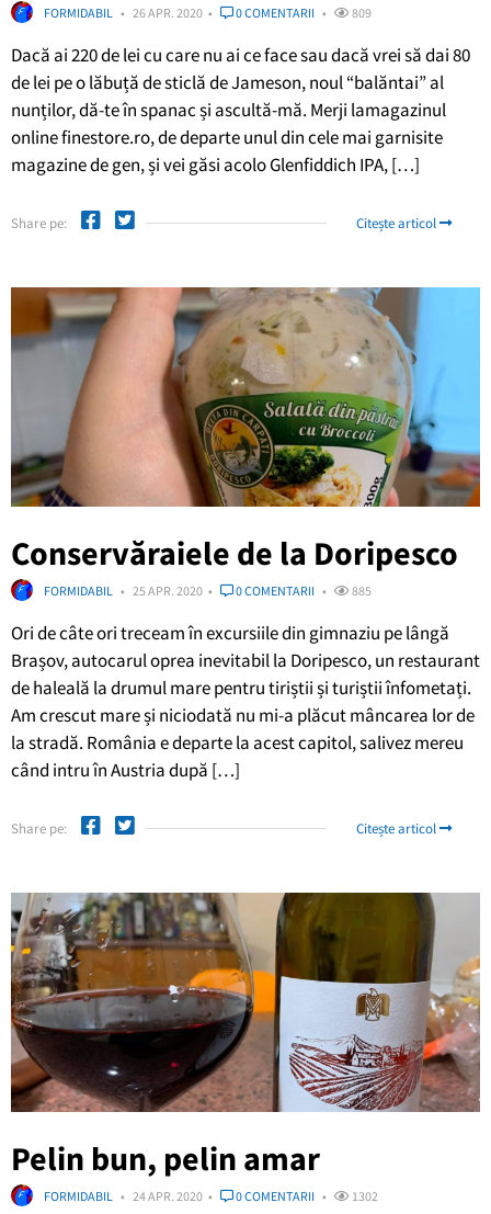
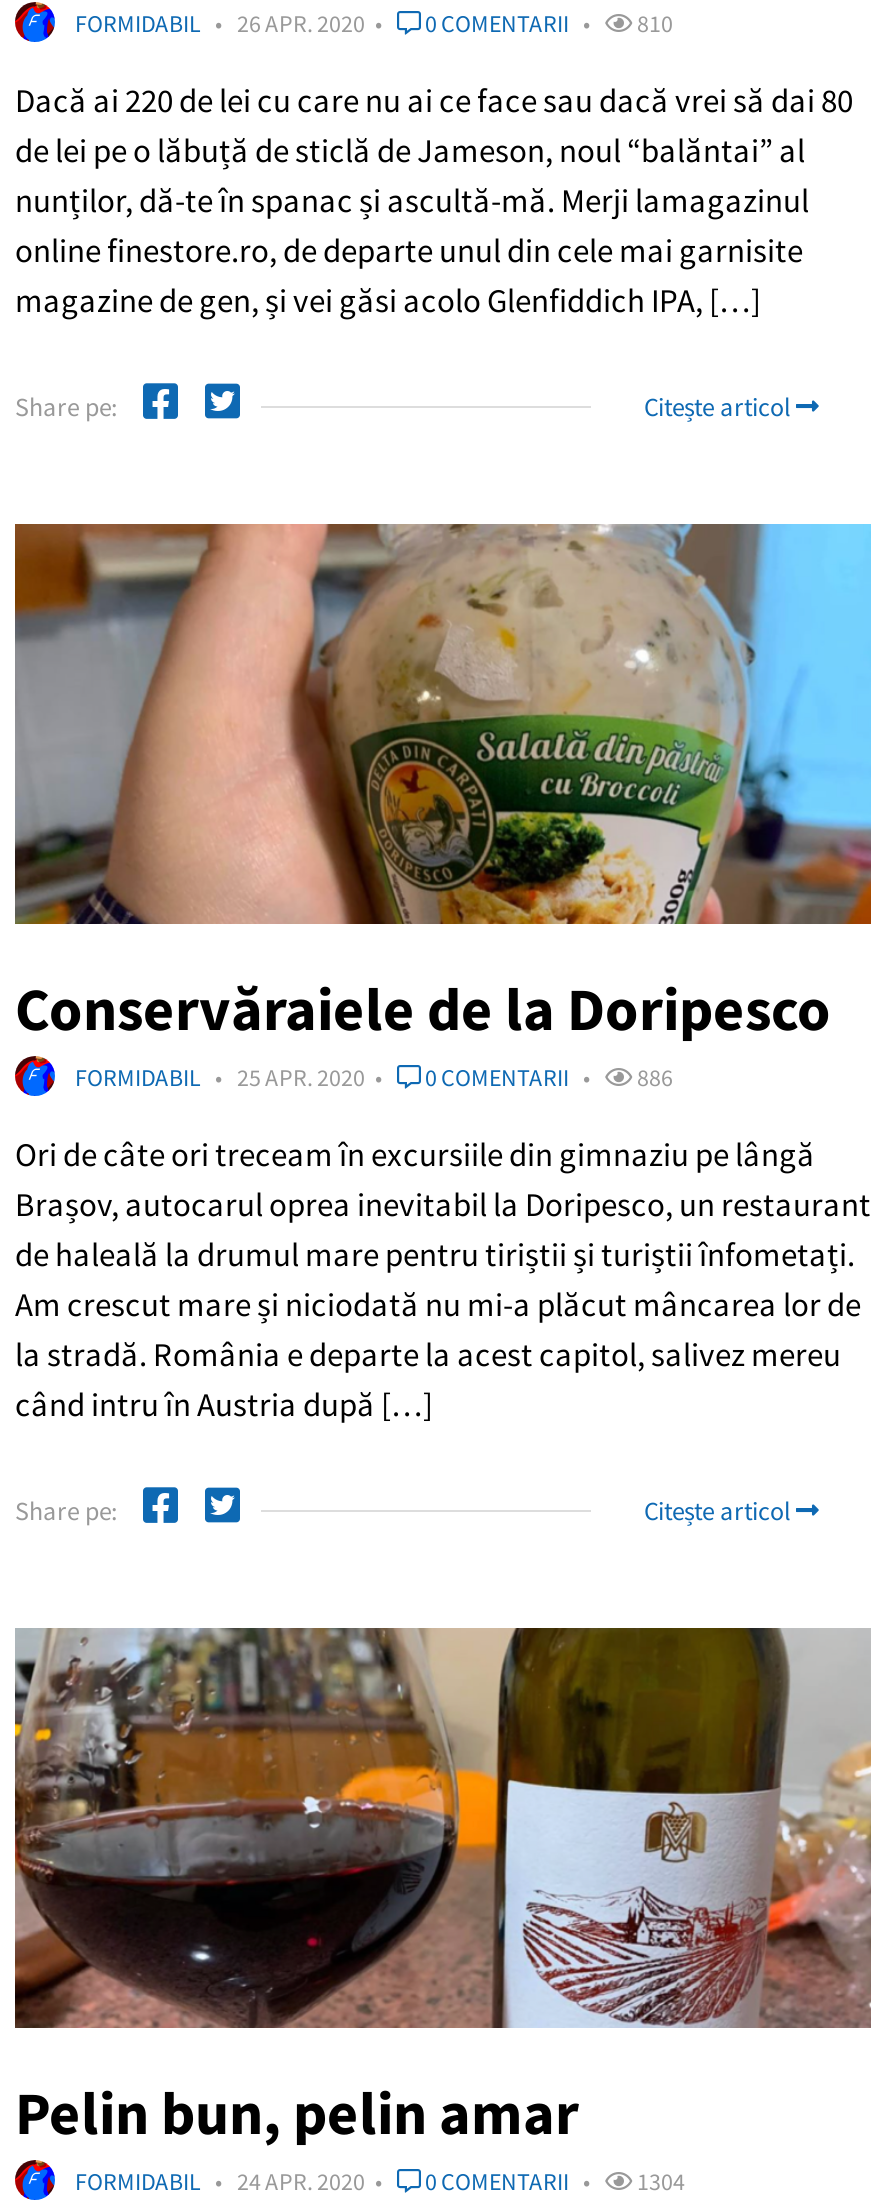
- 809
+ 810

- 885
+ 886

- 1302
+ 1304
